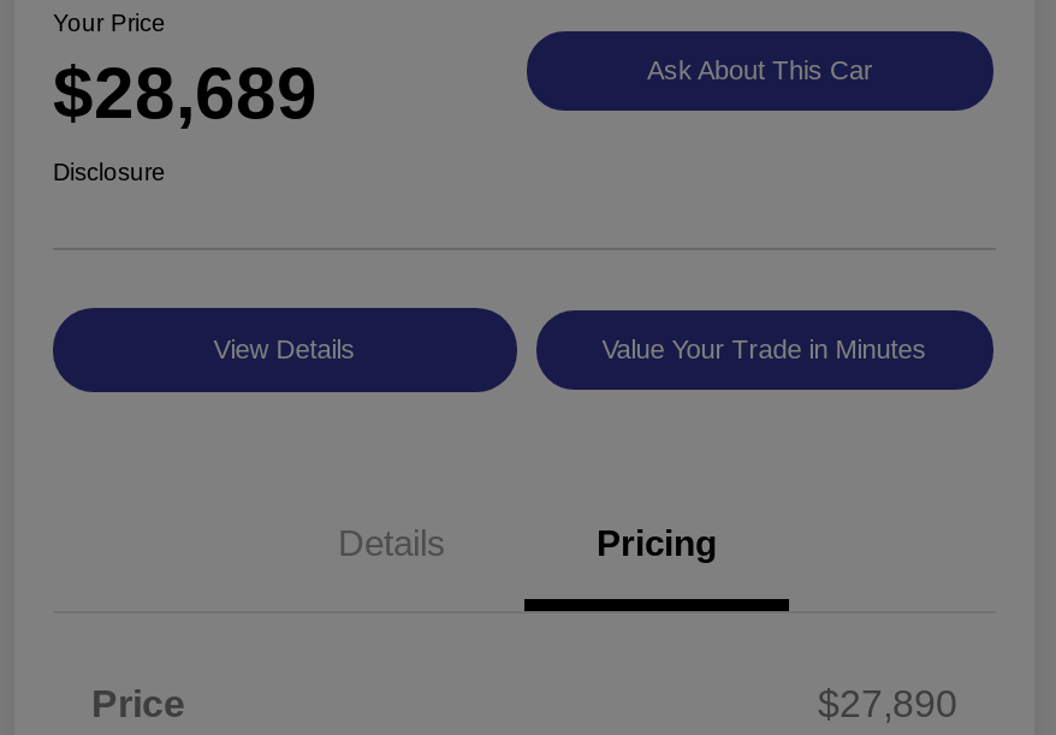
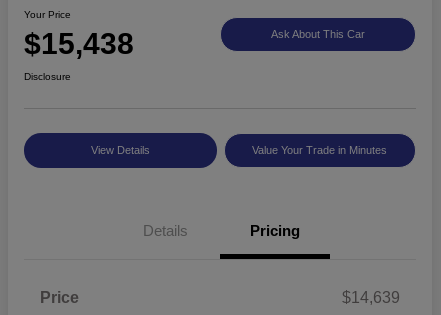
- $28,689
+ $15,438

- $27,890
+ $14,639
